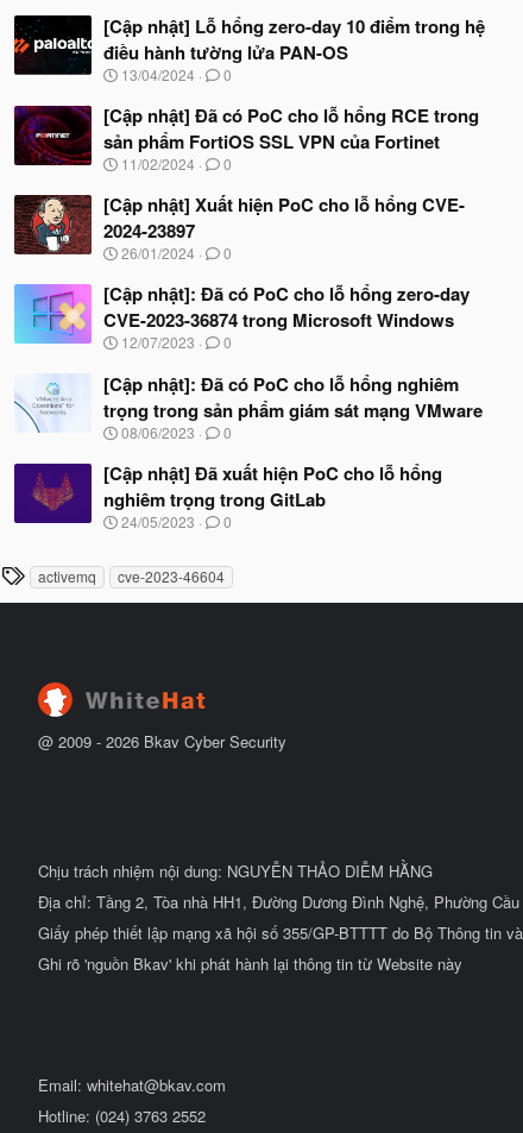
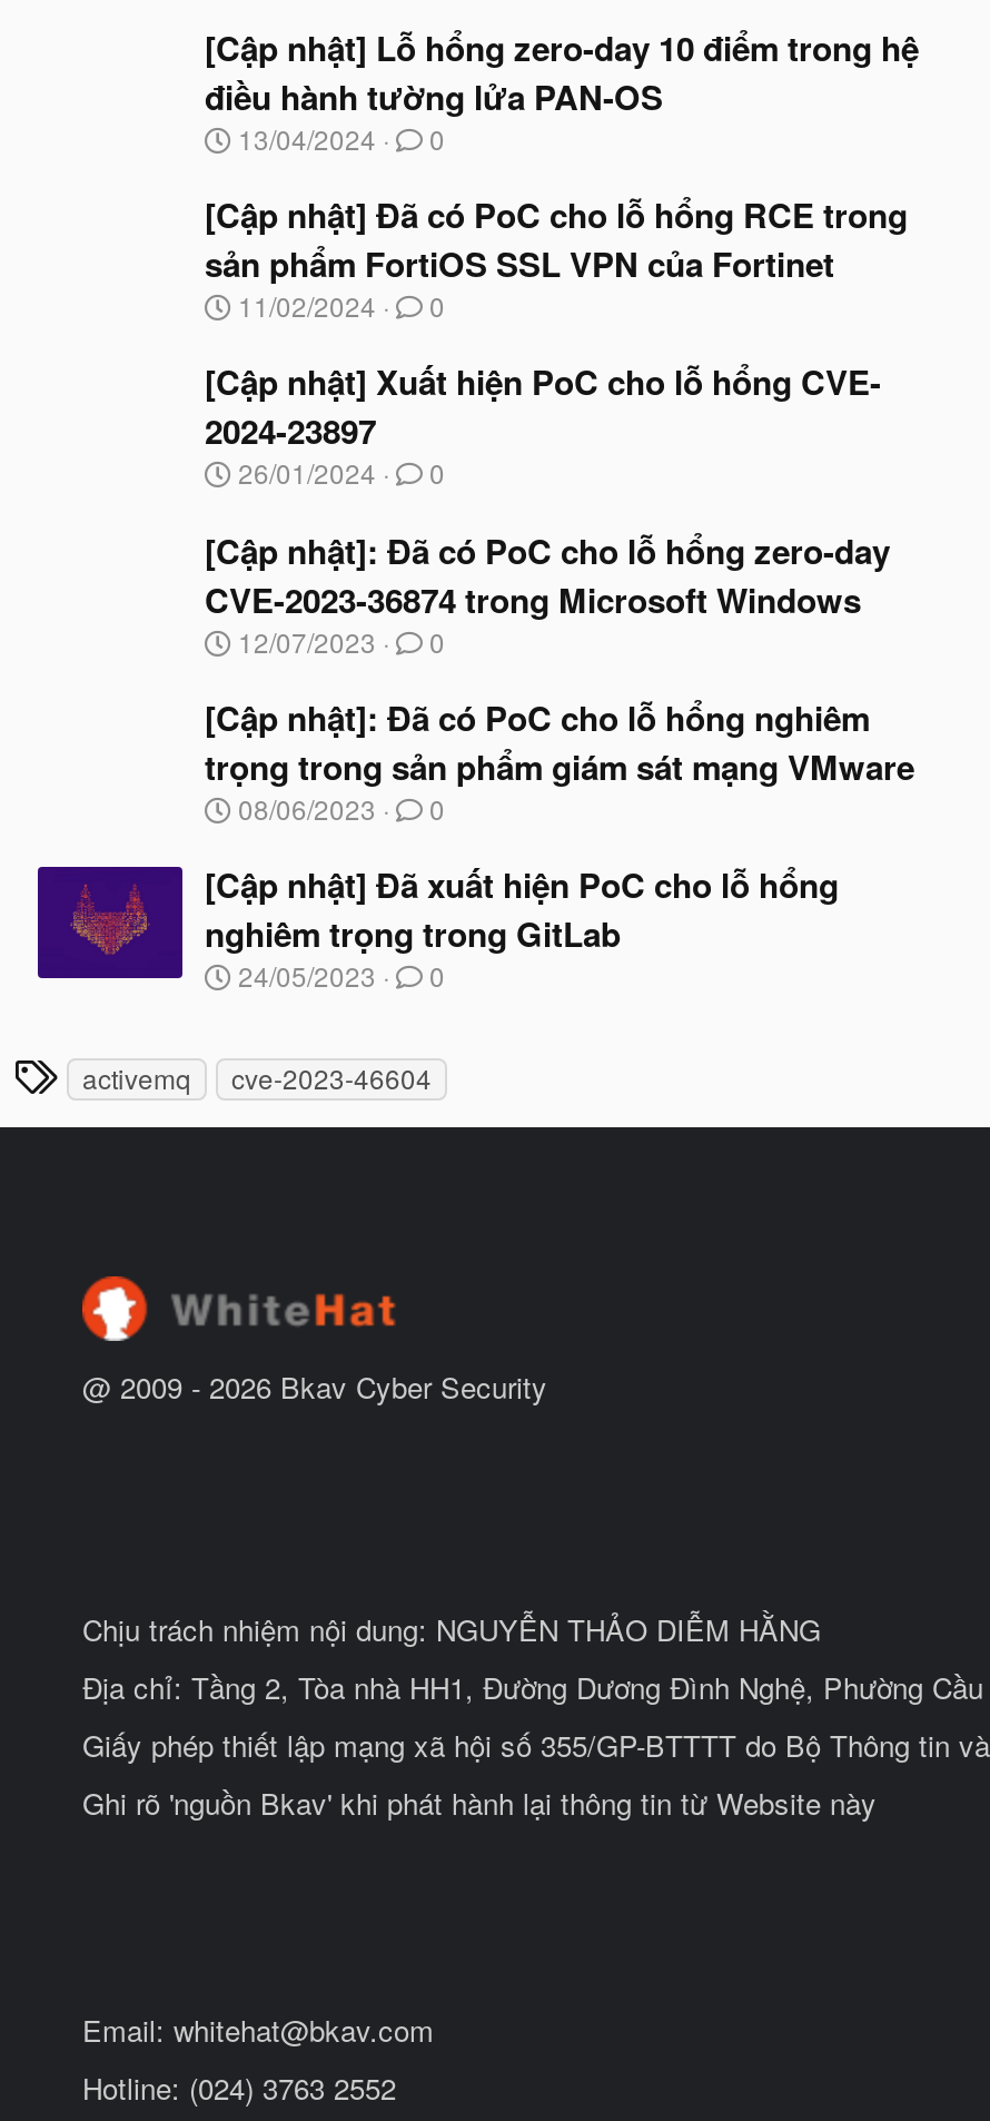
- [image]

- [image]

- [image]

- [image]

- [image]
